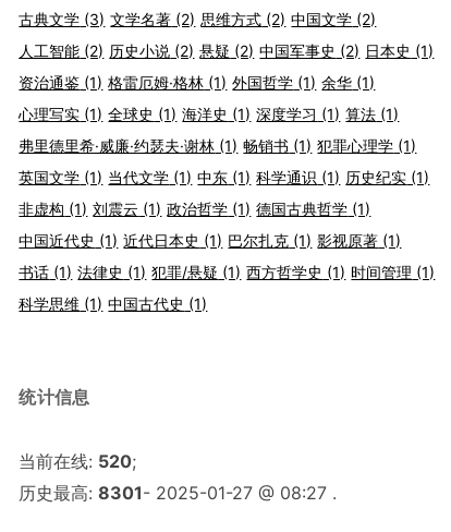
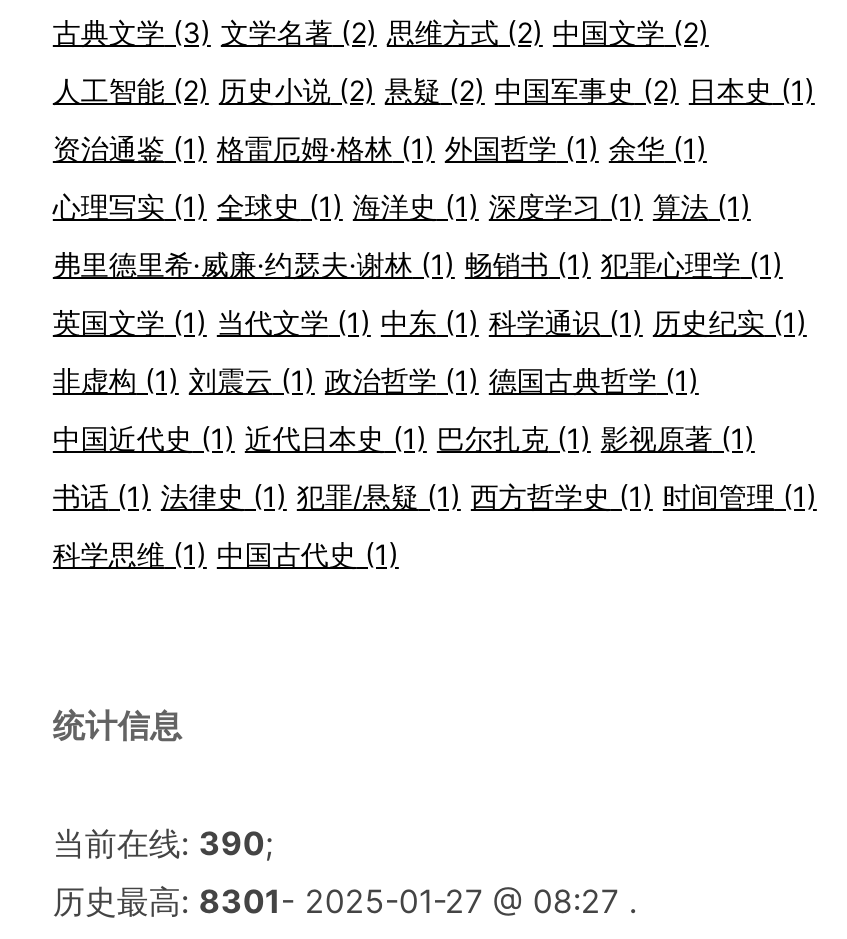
- 当前在线: 520;
+ 当前在线: 390;
